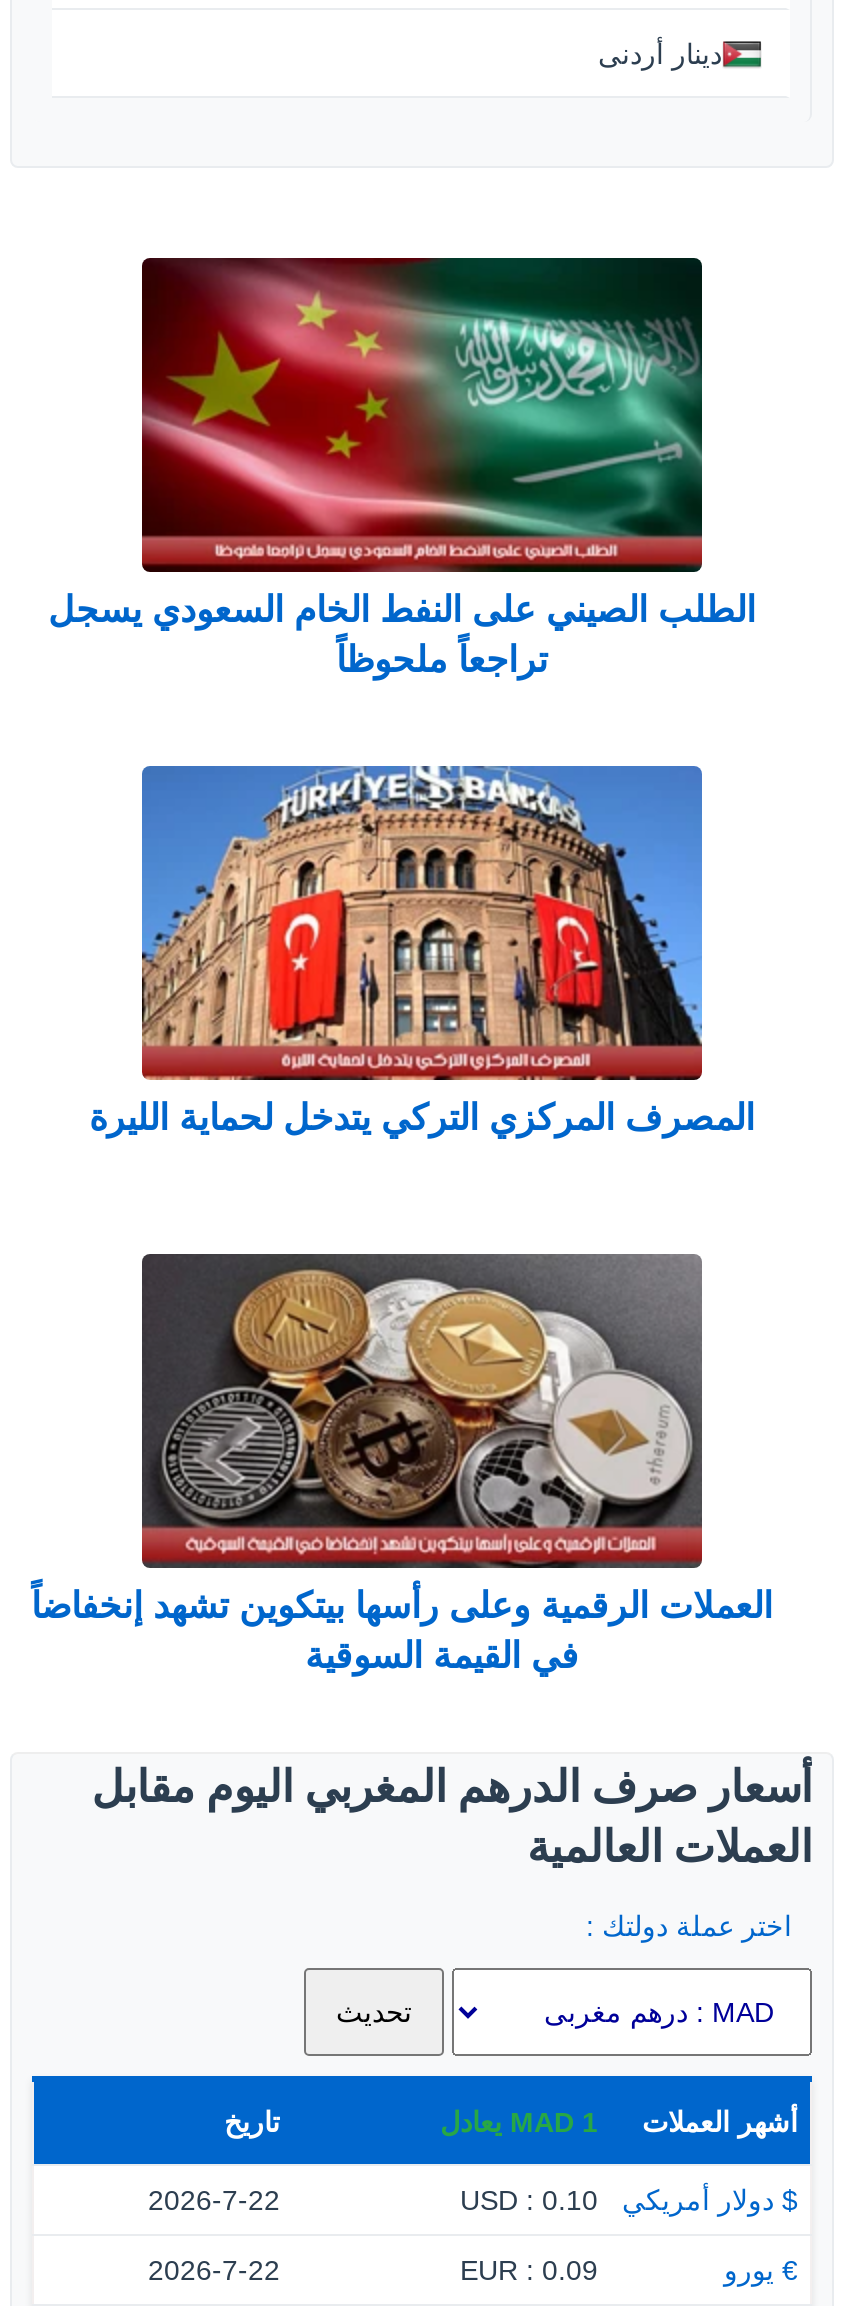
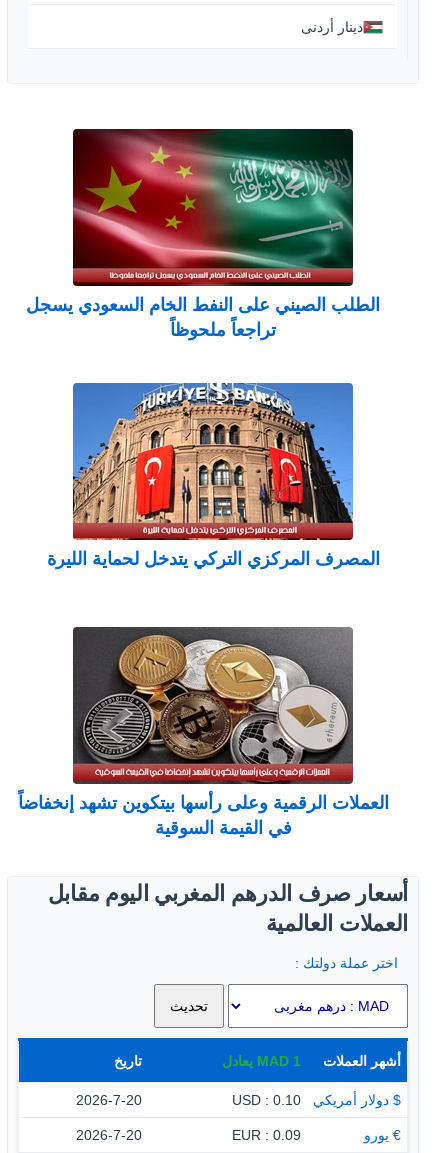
- 2026-7-22
+ 2026-7-20

- 2026-7-22
+ 2026-7-20
